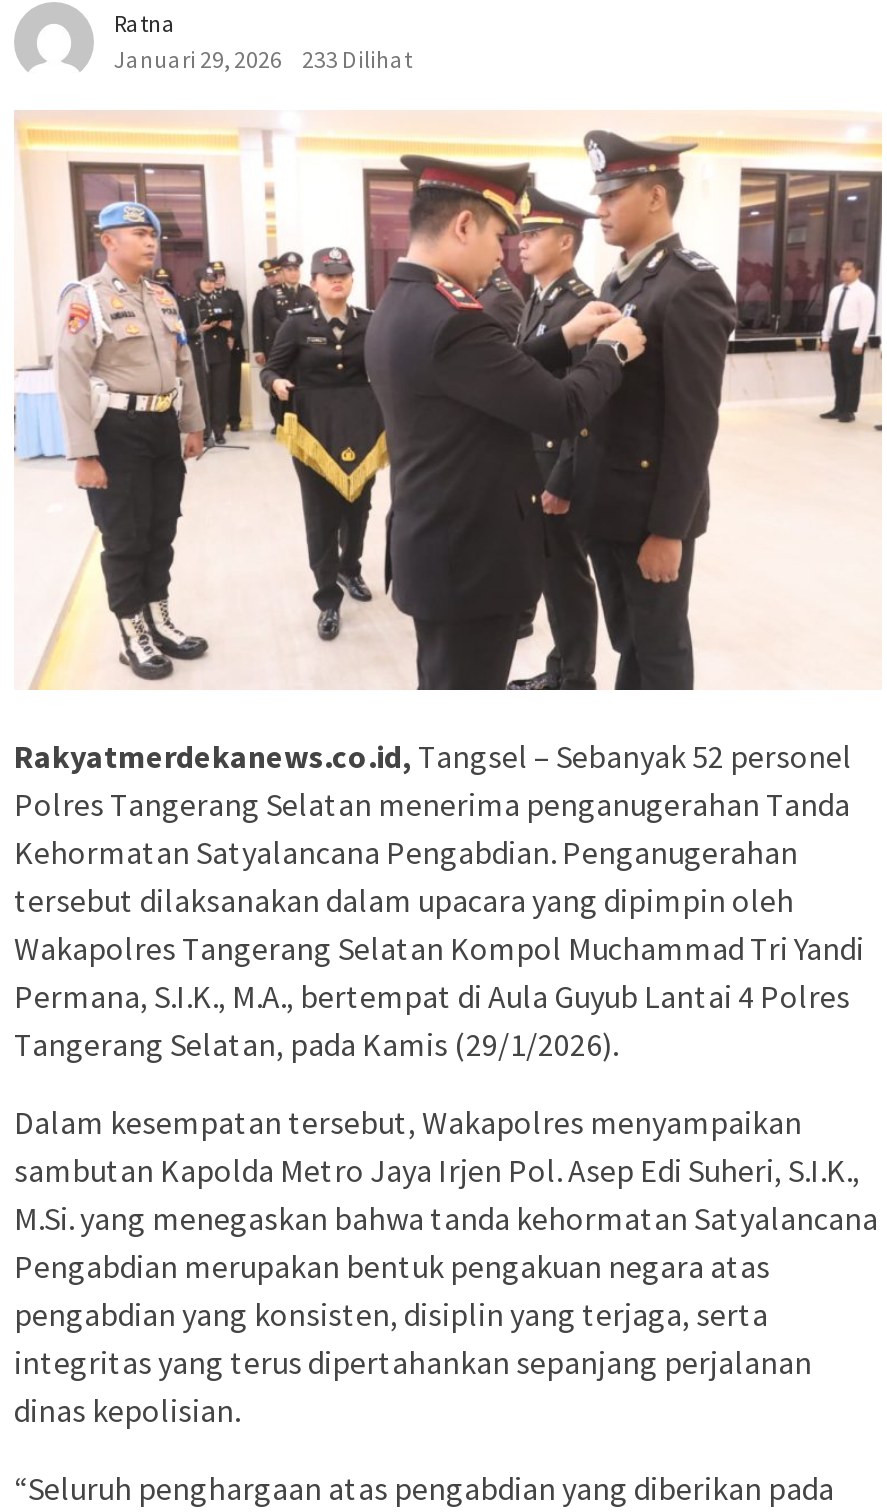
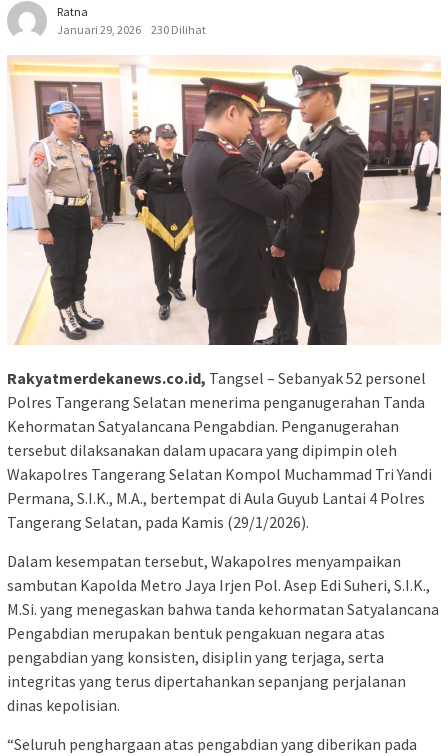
- Januari 29, 2026 233 Dilihat
+ Januari 29, 2026 230 Dilihat
